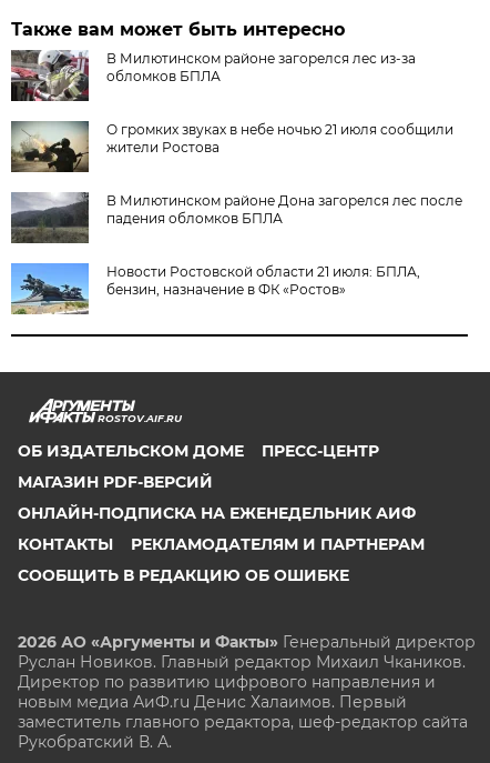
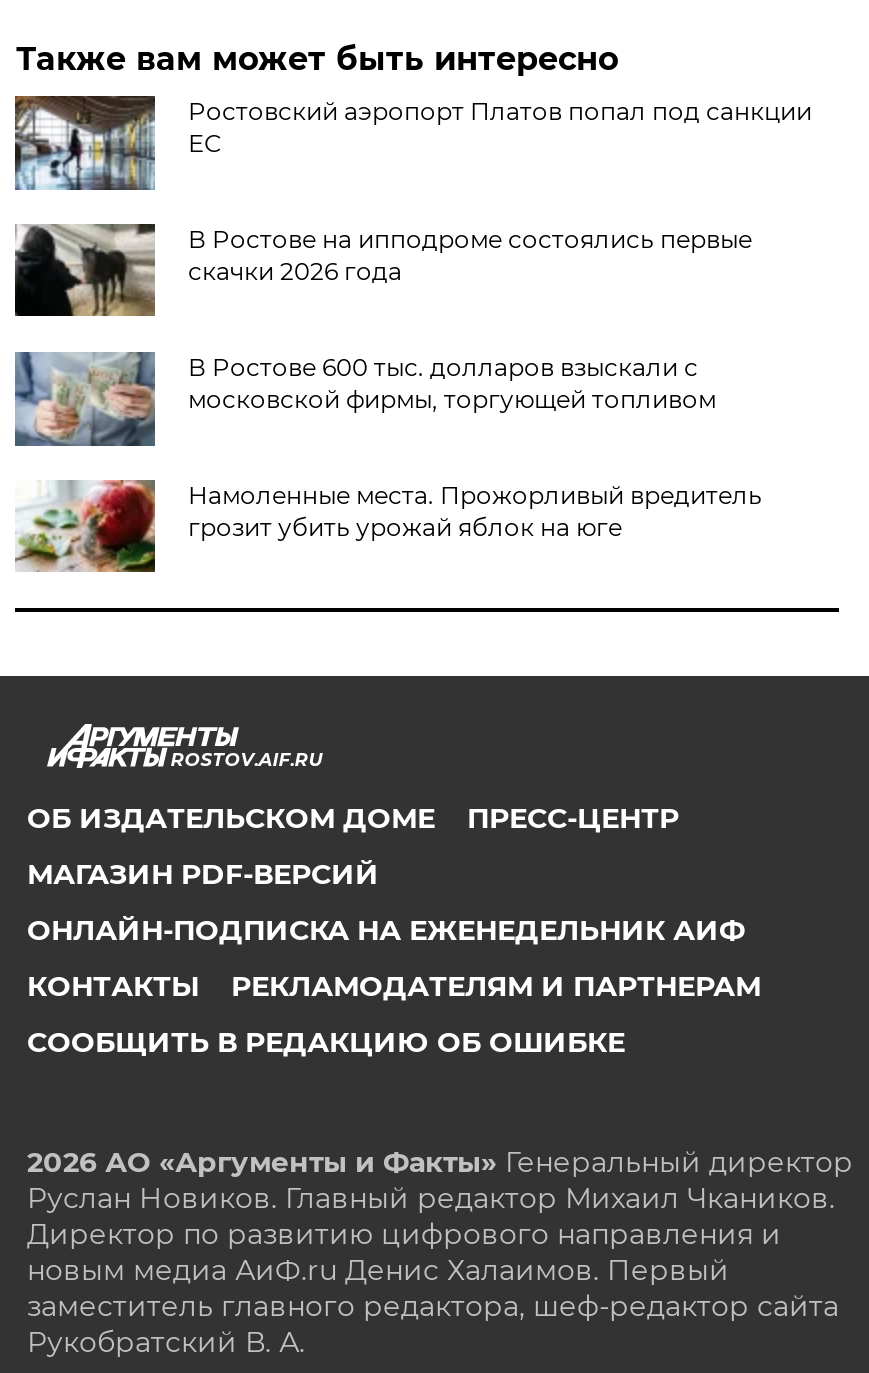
- [image]
- В Милютинском районе загорелся лес из-за
- обломков БПЛА
+ [image]
+ Ростовский аэропорт Платов попал под санкции
+ ЕС

- [image]
- О громких звуках в небе ночью 21 июля сообщили
- жители Ростова
+ [image]
+ В Ростове на ипподроме состоялись первые
+ скачки 2026 года

- [image]
- В Милютинском районе Дона загорелся лес после
- падения обломков БПЛА
+ [image]
+ В Ростове 600 тыс. долларов взыскали с
+ московской фирмы, торгующей топливом

- [image]
- Новости Ростовской области 21 июля: БПЛА,
- бензин, назначение в ФК «Ростов»
+ [image]
+ Намоленные места. Прожорливый вредитель
+ грозит убить урожай яблок на юге
